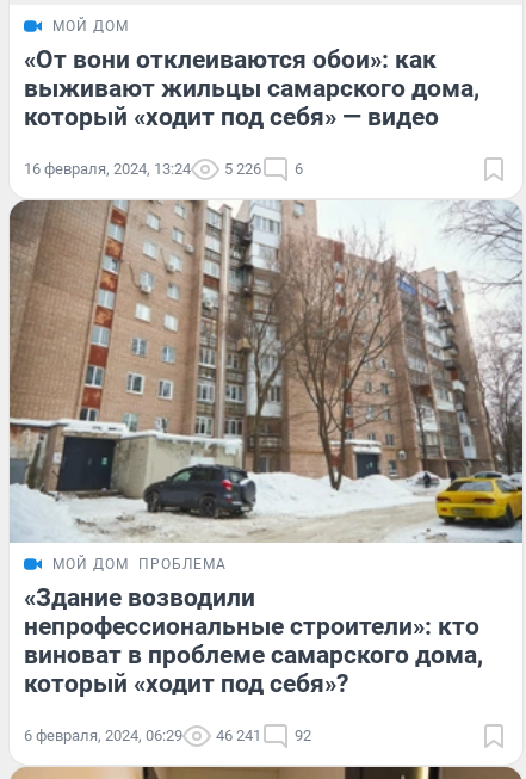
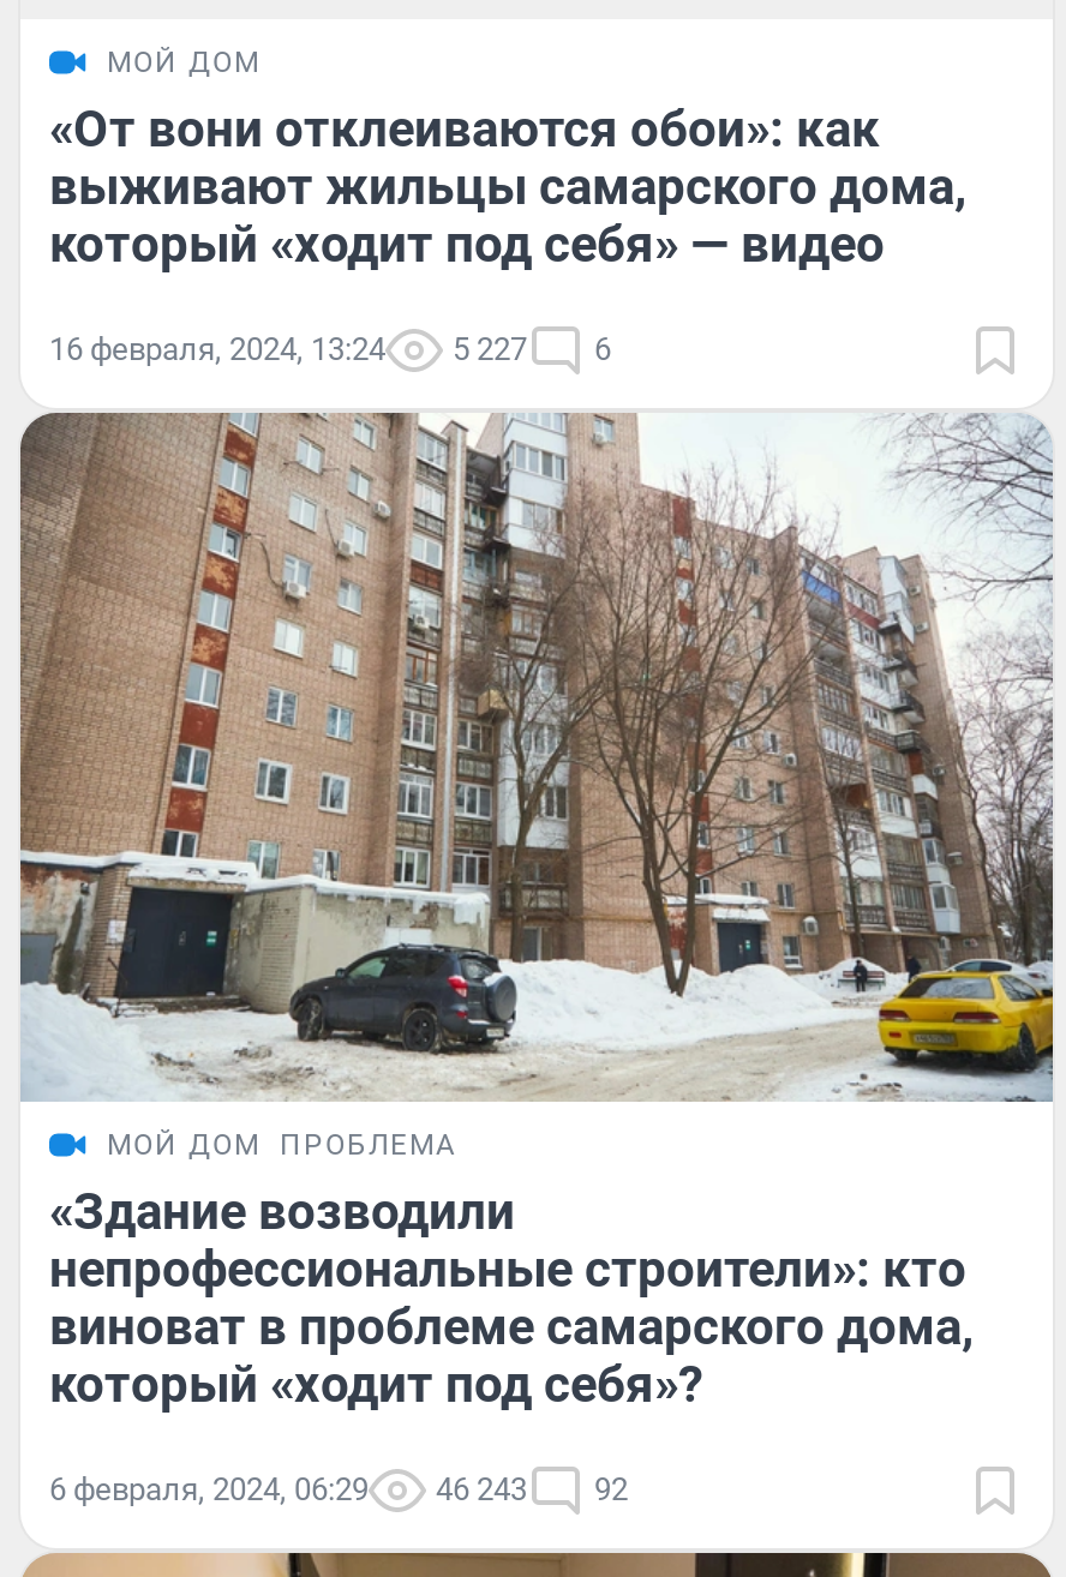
- 16 февраля, 2024, 13:24 5 226 6
+ 16 февраля, 2024, 13:24 5 227 6

- 6 февраля, 2024, 06:29 46 241 92
+ 6 февраля, 2024, 06:29 46 243 92
